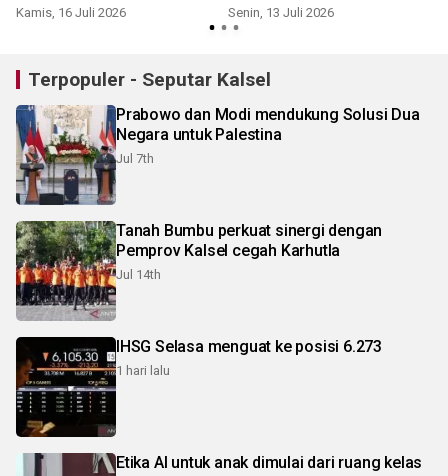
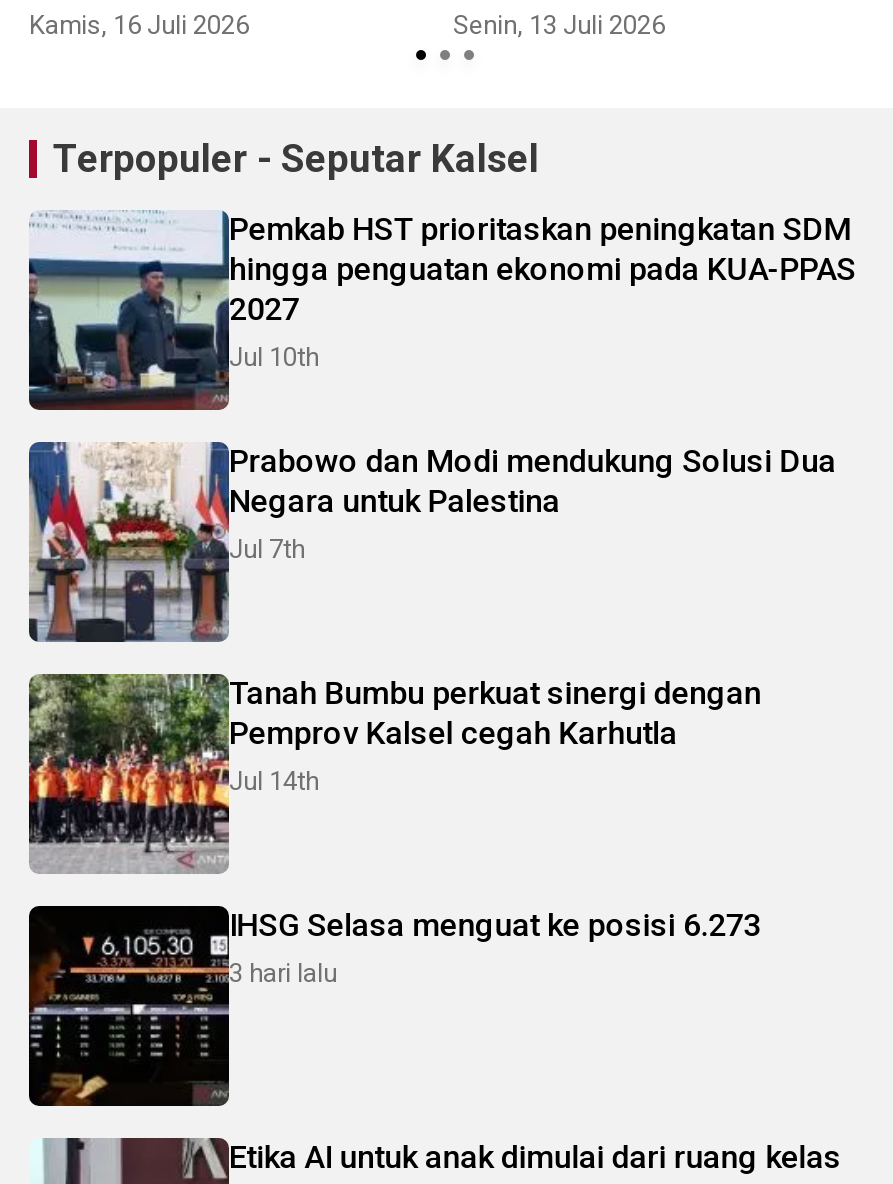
+ [image]
+ Pemkab HST prioritaskan peningkatan SDM
+ hingga penguatan ekonomi pada KUA-PPAS
+ 2027
+ Jul 10th

- 1 hari lalu
+ 3 hari lalu
